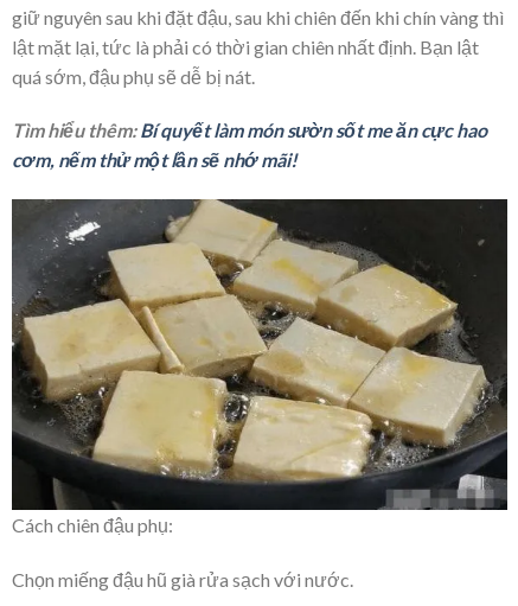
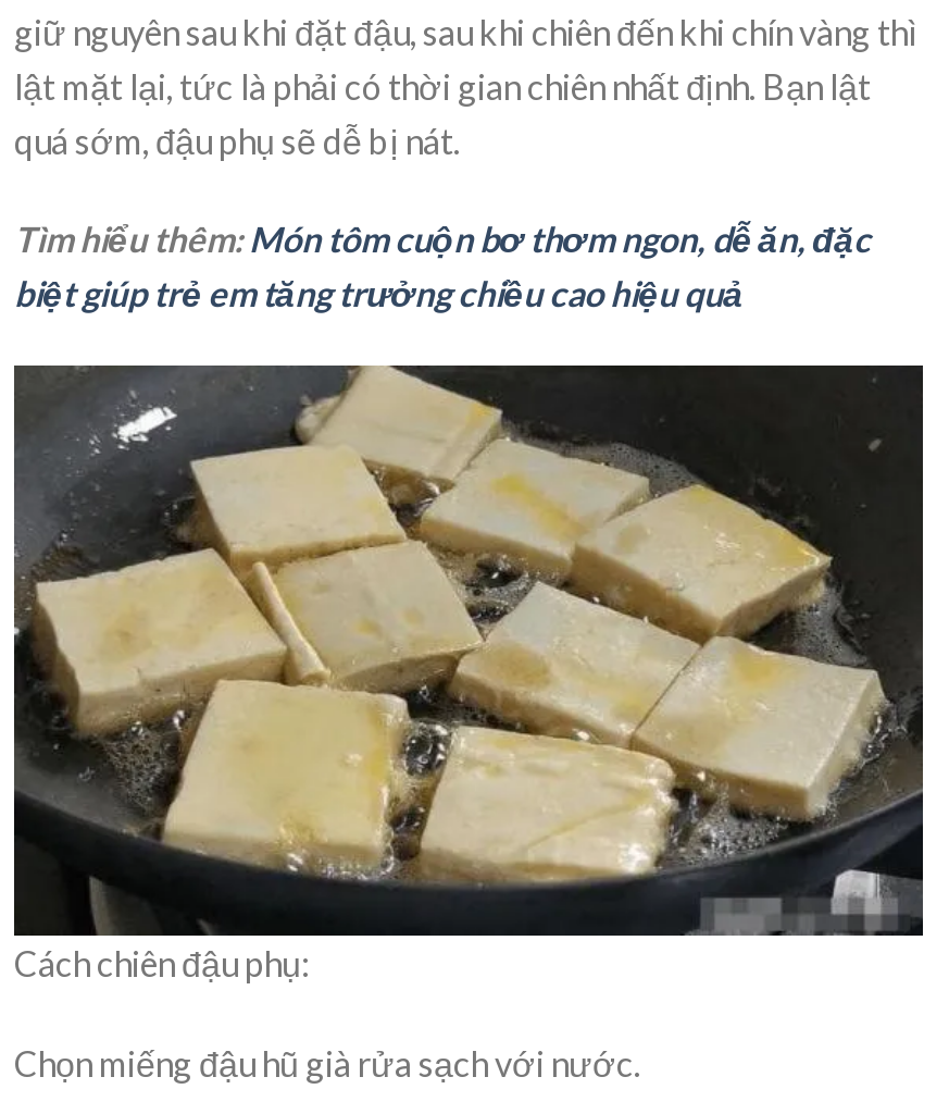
- Tìm hiểu thêm: Bí quyết làm món sườn sốt me ăn cực hao
- cơm, nếm thử một lần sẽ nhớ mãi!
+ Tìm hiểu thêm: Món tôm cuộn bơ thơm ngon, dễ ăn, đặc
+ biệt giúp trẻ em tăng trưởng chiều cao hiệu quả
